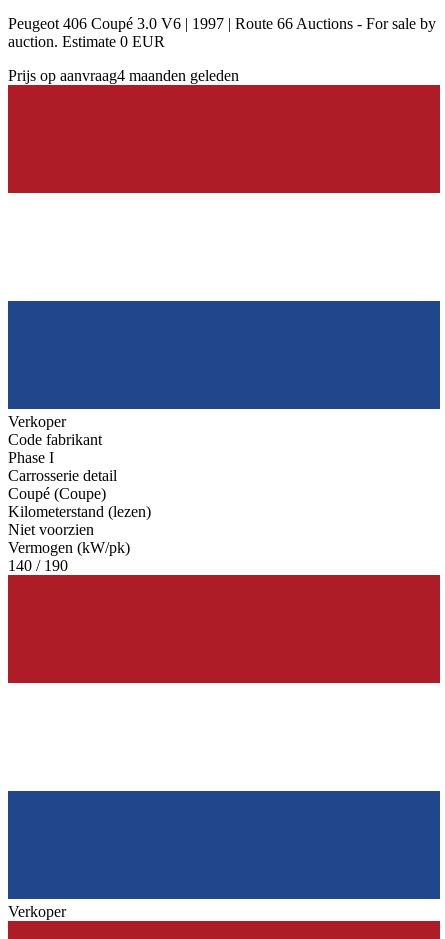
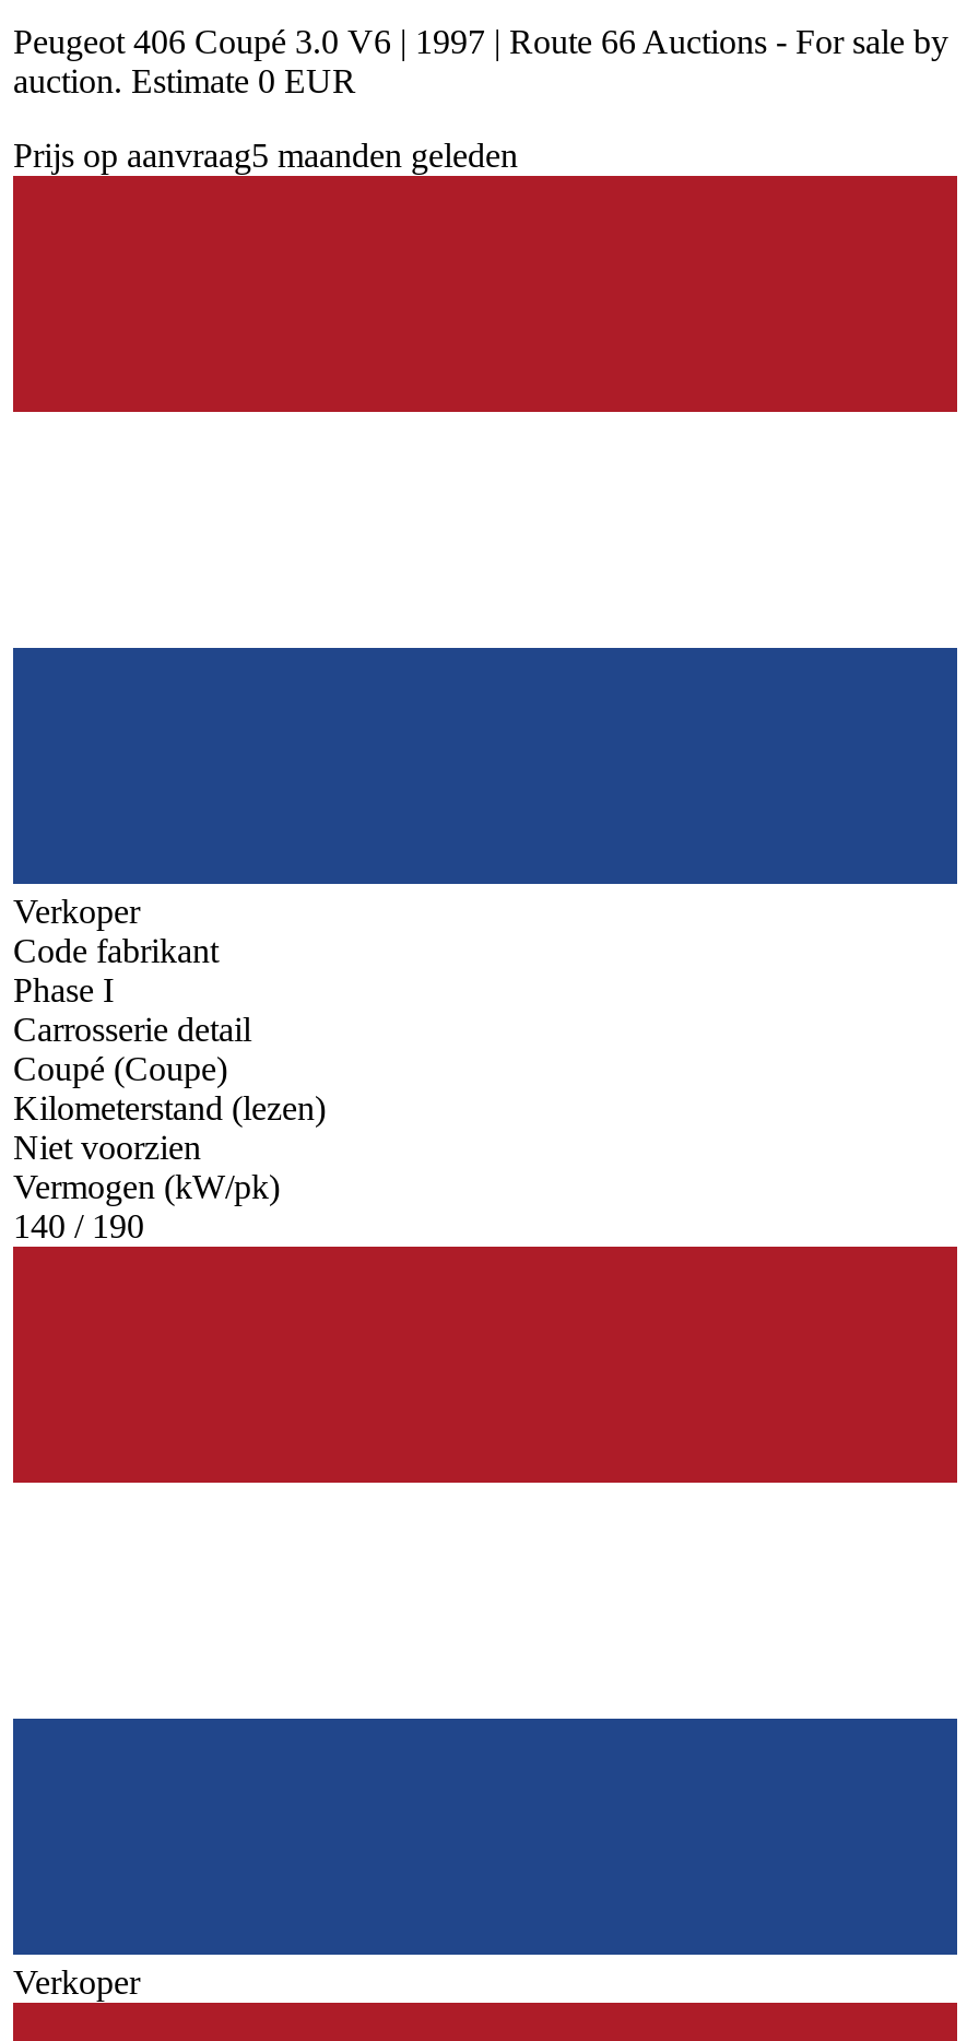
- Prijs op aanvraag4 maanden geleden
+ Prijs op aanvraag5 maanden geleden
